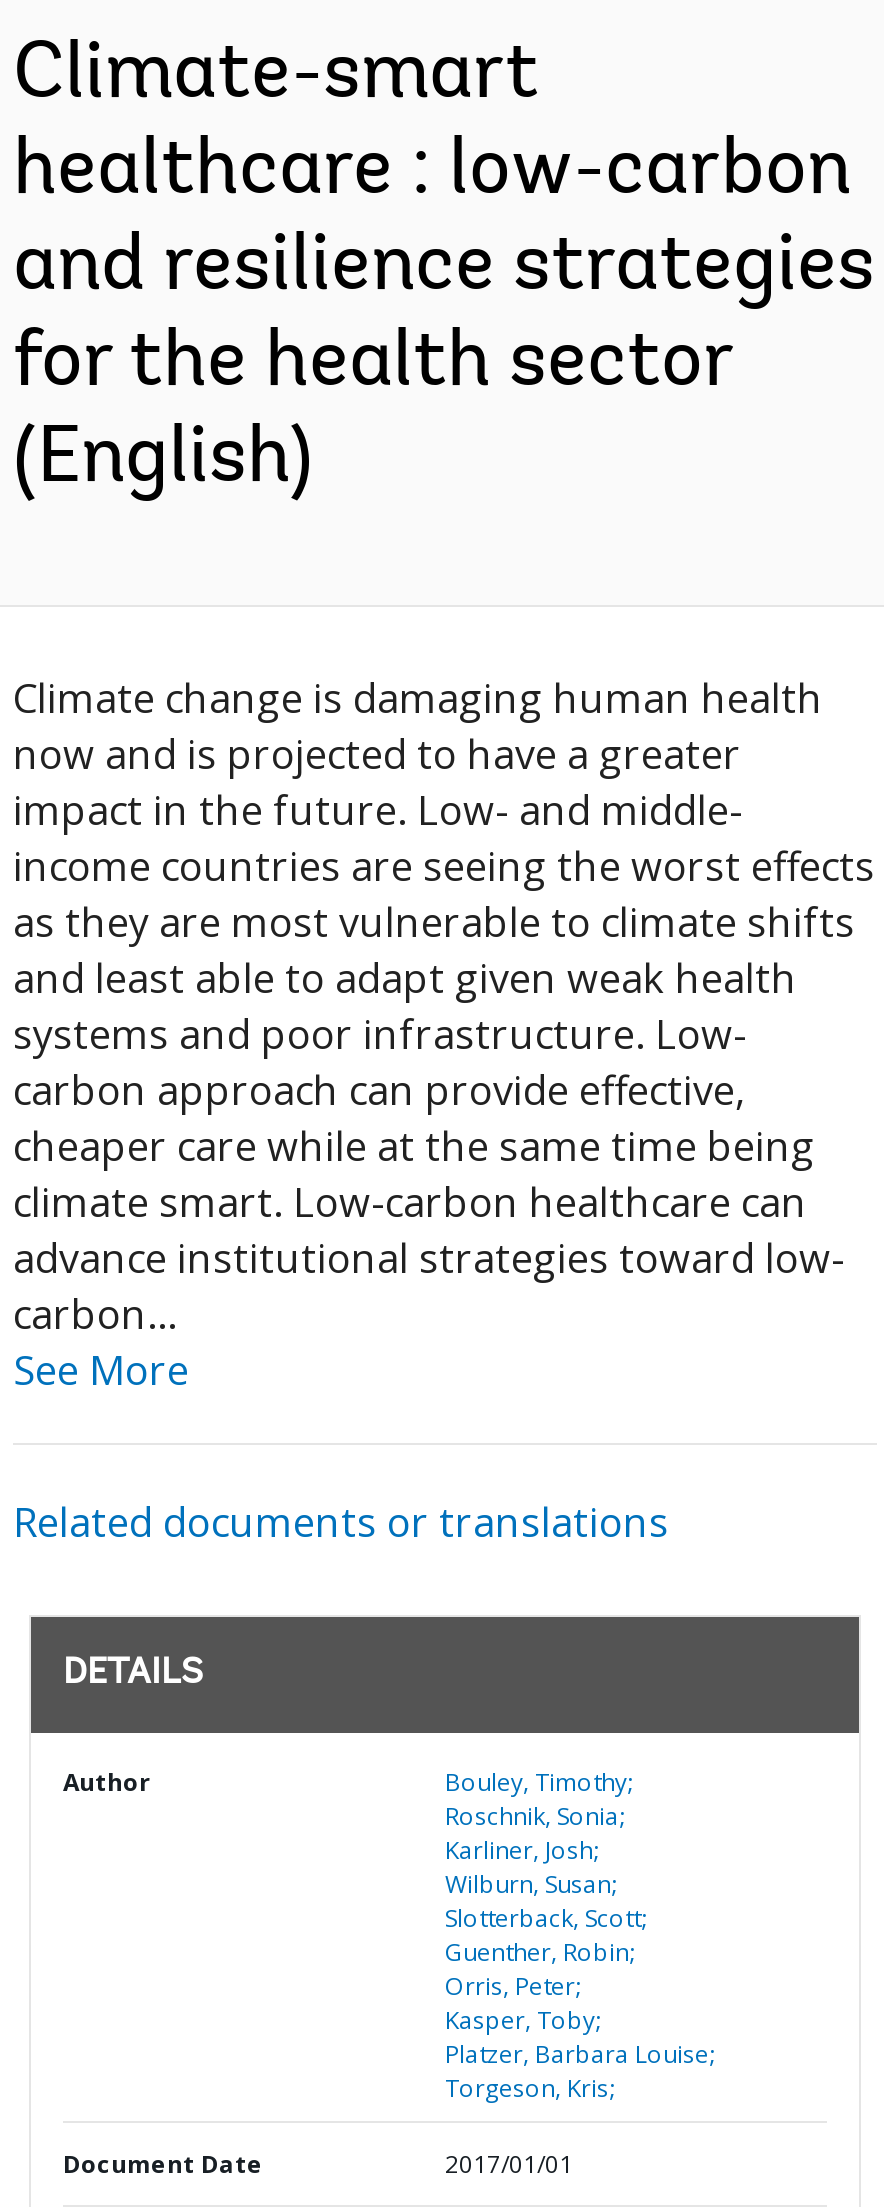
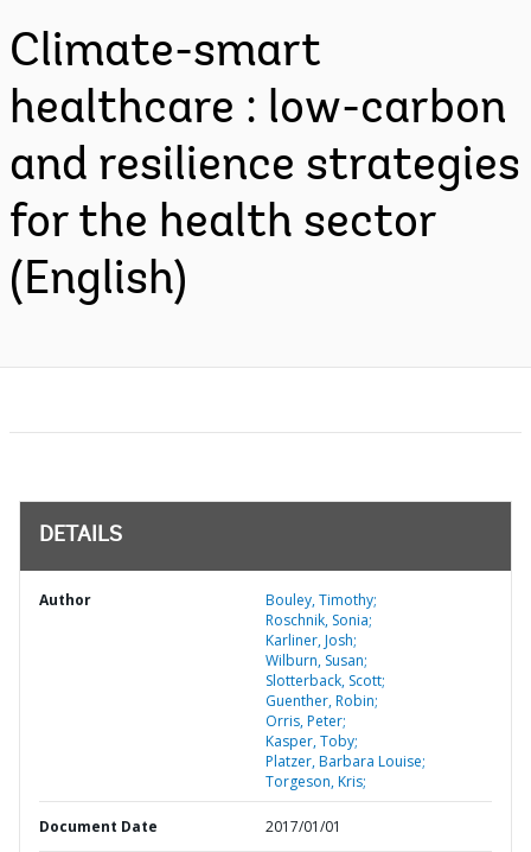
- Climate change is damaging human health
- now and is projected to have a greater
- impact in the future. Low- and middle-
- income countries are seeing the worst effects
- as they are most vulnerable to climate shifts
- and least able to adapt given weak health
- systems and poor infrastructure. Low-
- carbon approach can provide effective,
- cheaper care while at the same time being
- climate smart. Low-carbon healthcare can
- advance institutional strategies toward low-
- carbon...
- See More
- Related documents or translations
